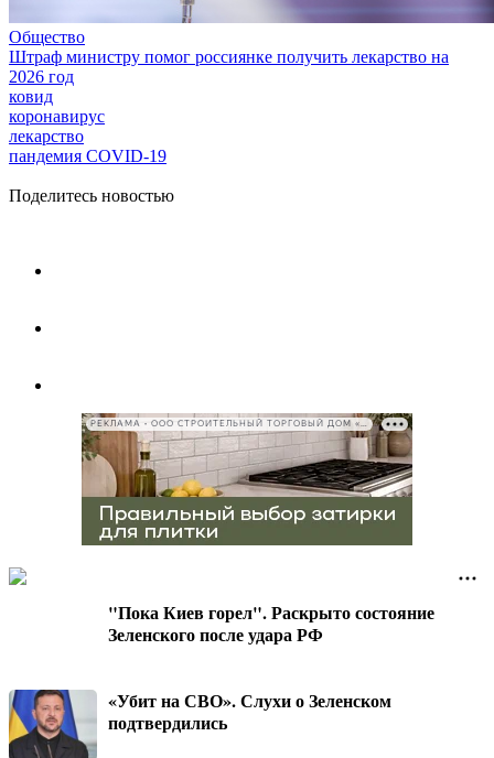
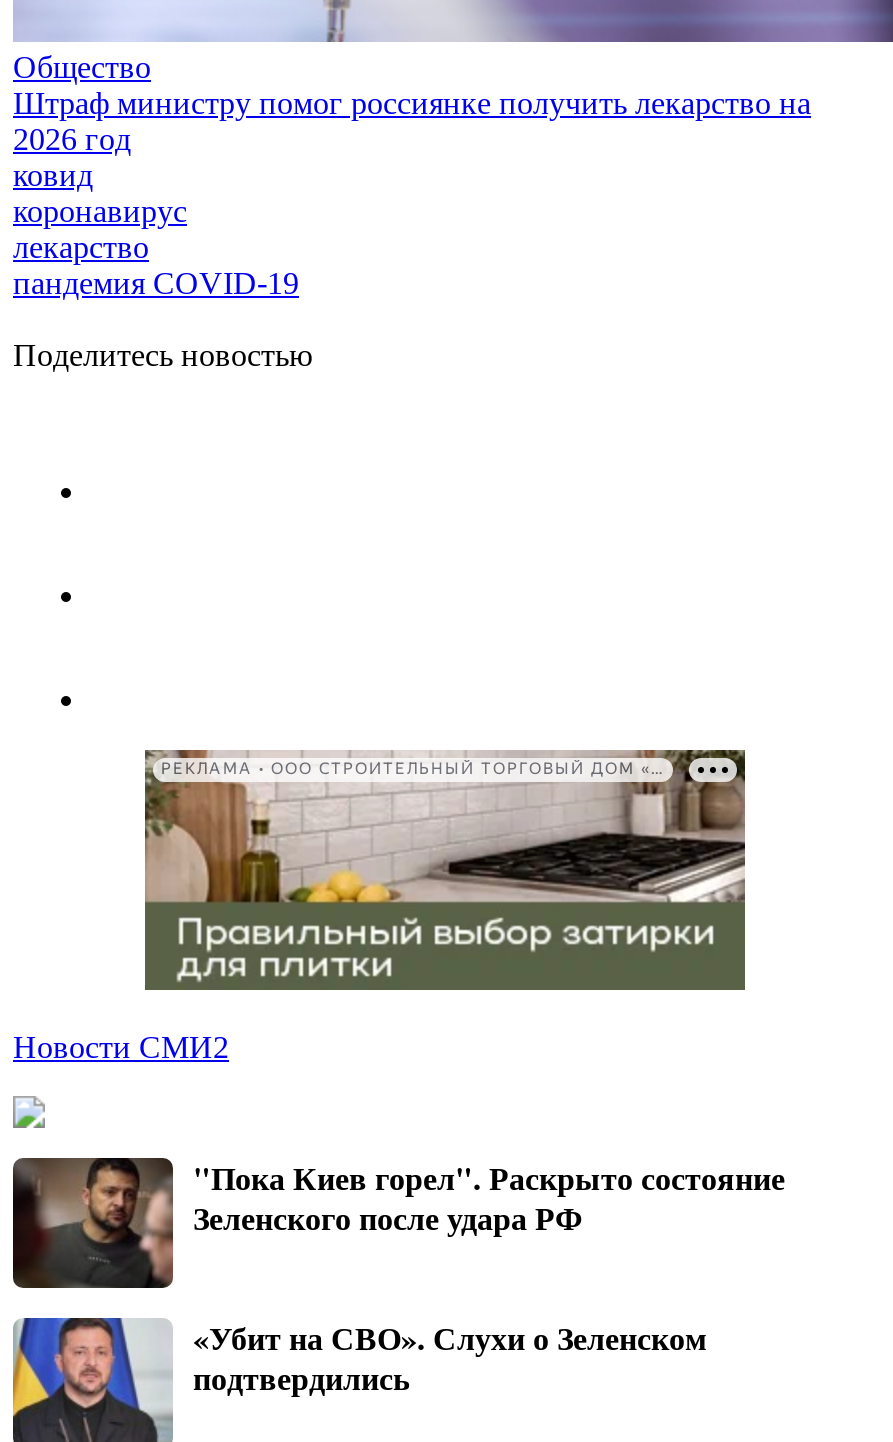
+ Новости СМИ2

+ [image]
